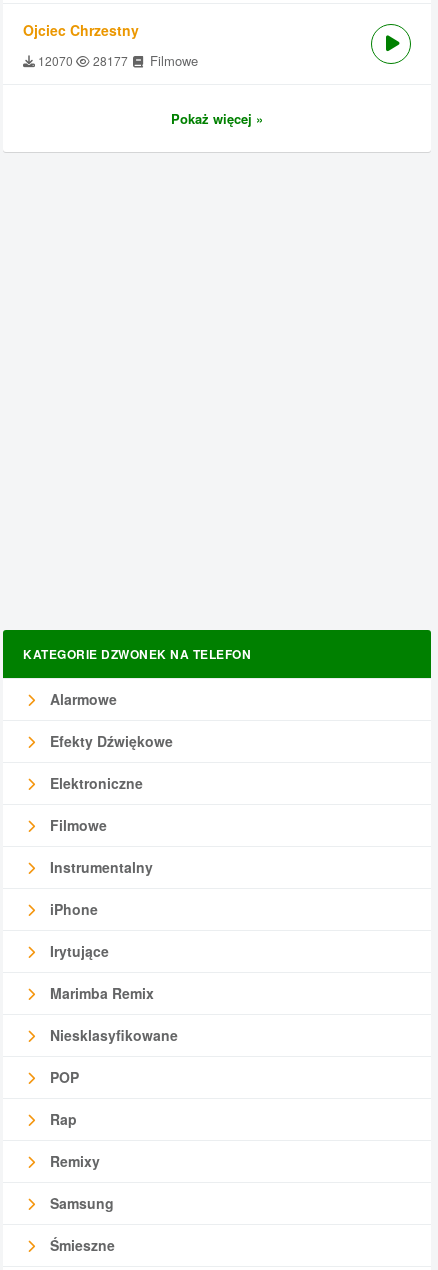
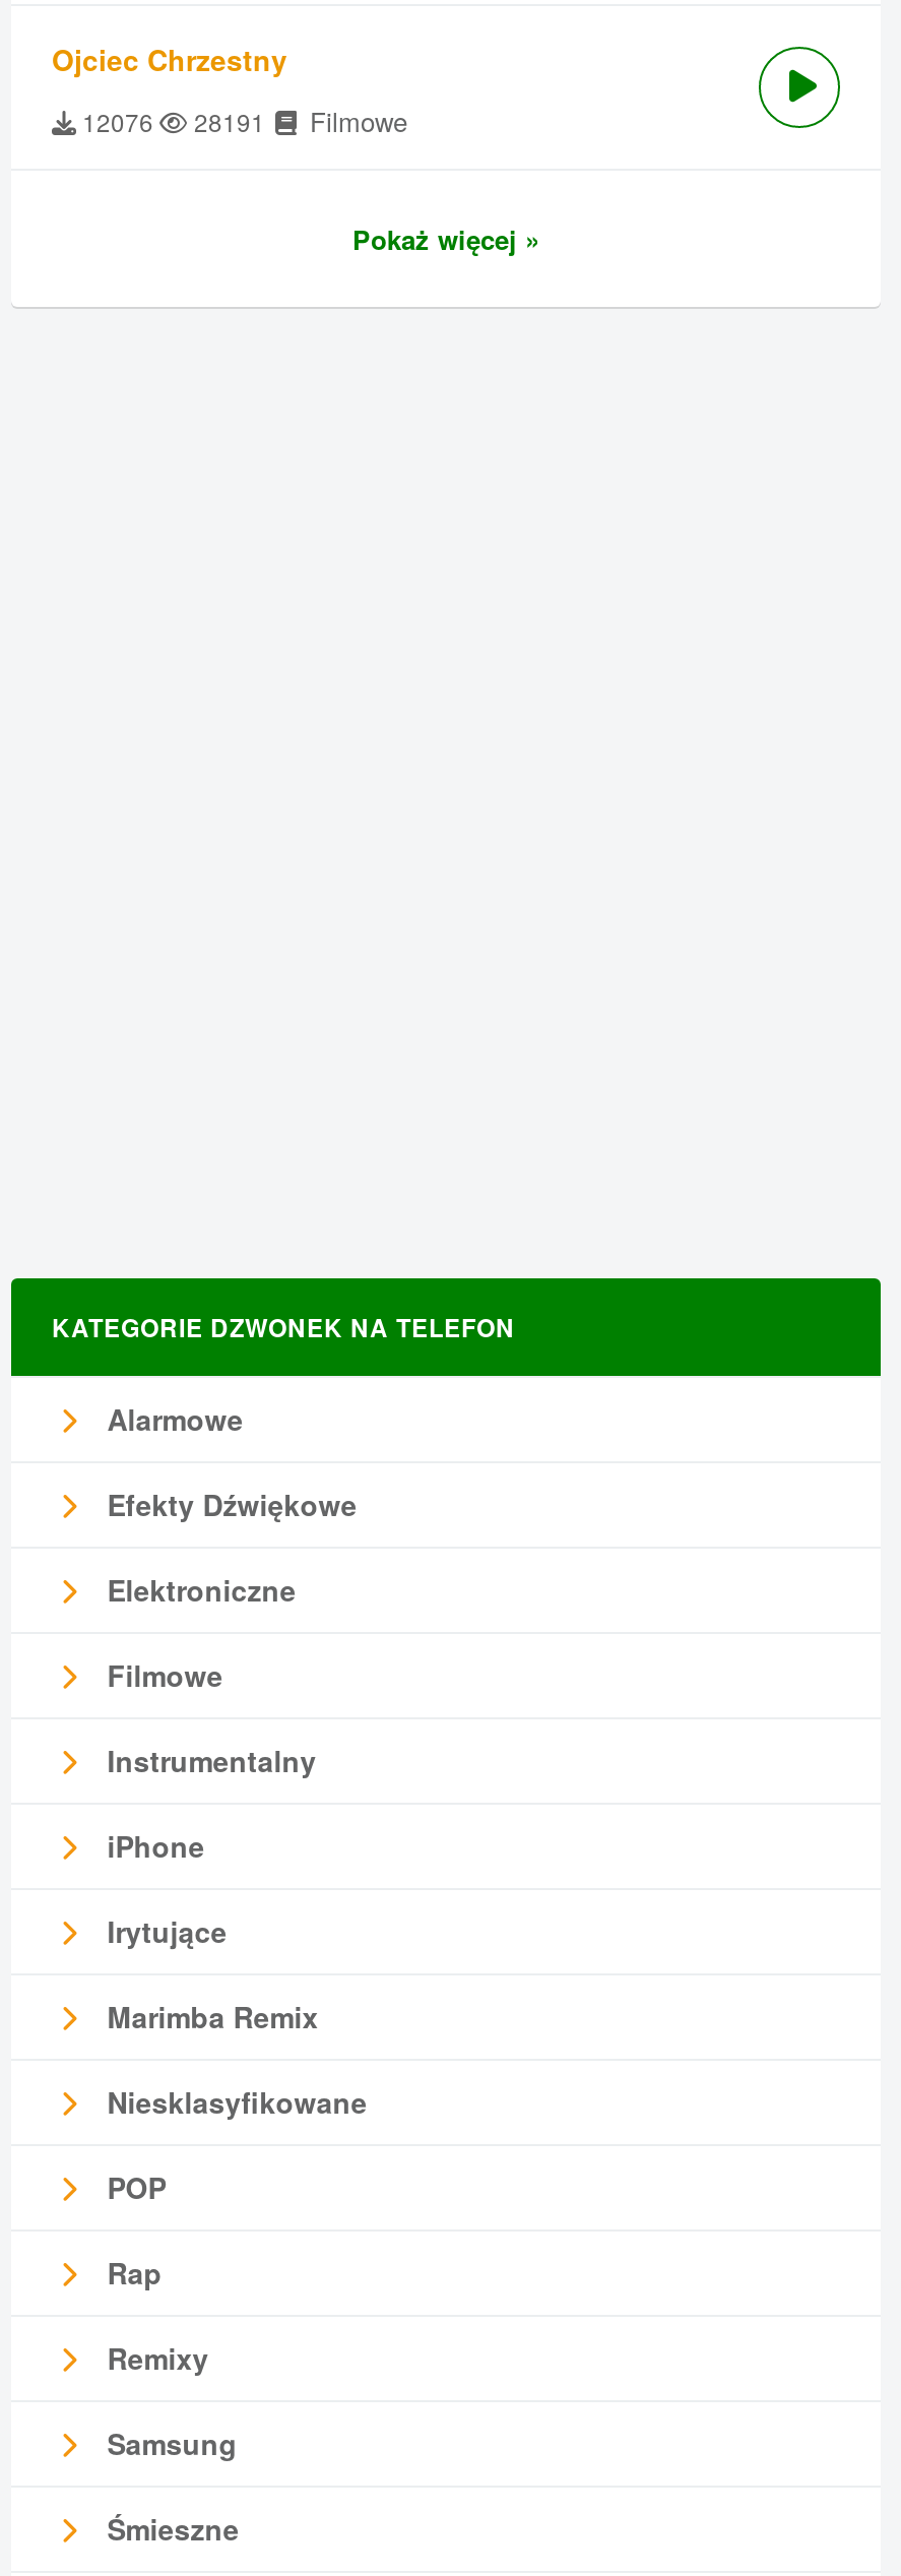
- 12070
+ 12076

- 28177
+ 28191
